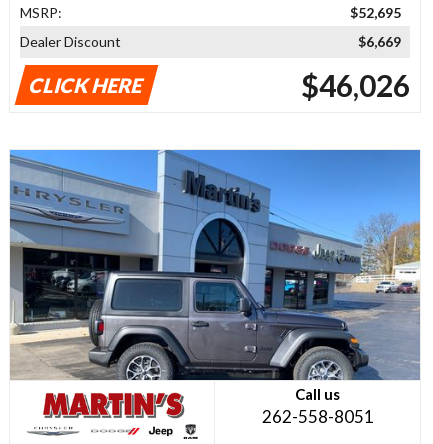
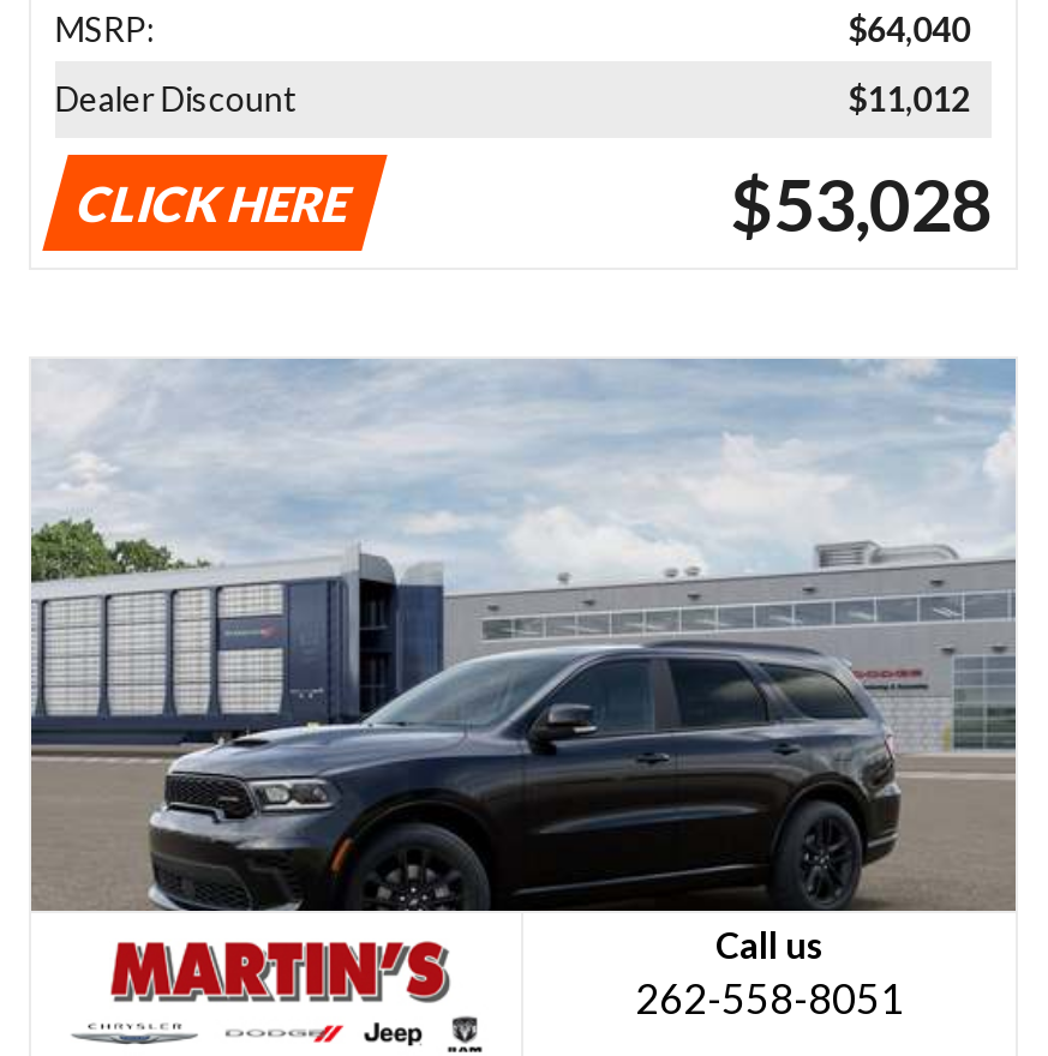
- $52,695
+ $64,040

- $6,669
+ $11,012

- $46,026
+ $53,028

- [image]
+ [image]
